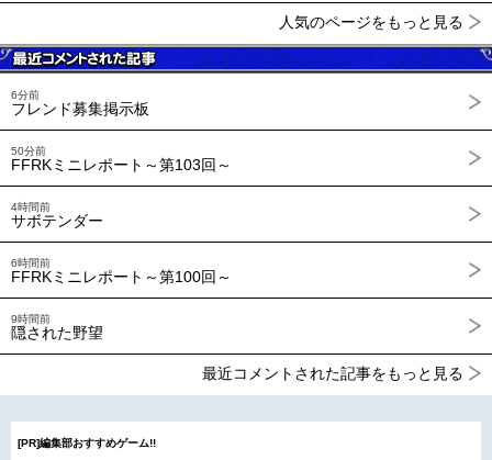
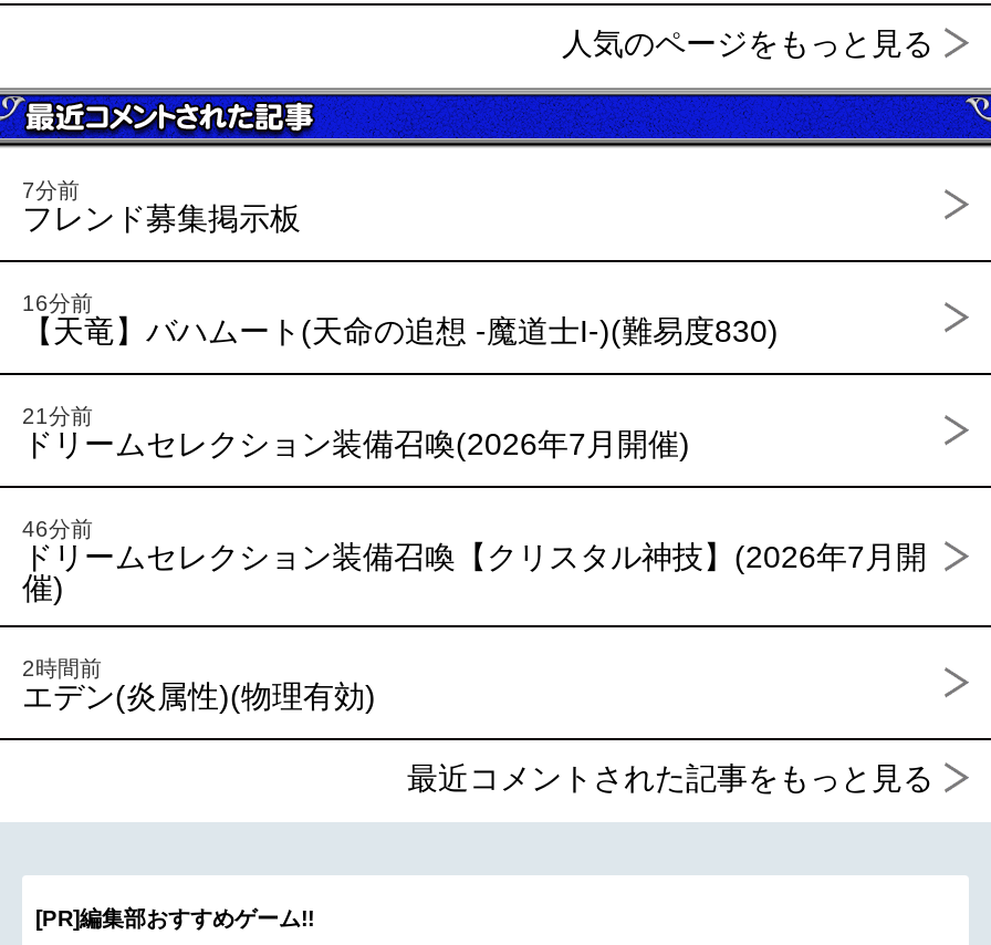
- 6分前
+ 7分前

- 50分前
- FFRKミニレポート～第103回～
+ 16分前
+ 【天竜】バハムート(天命の追想 -魔道士I-)(難易度830)

- 4時間前
- サボテンダー
+ 21分前
+ ドリームセレクション装備召喚(2026年7月開催)

- 6時間前
- FFRKミニレポート～第100回～
+ 46分前
+ ドリームセレクション装備召喚【クリスタル神技】(2026年7月開
+ 催)

- 9時間前
- 隠された野望
+ 2時間前
+ エデン(炎属性)(物理有効)
